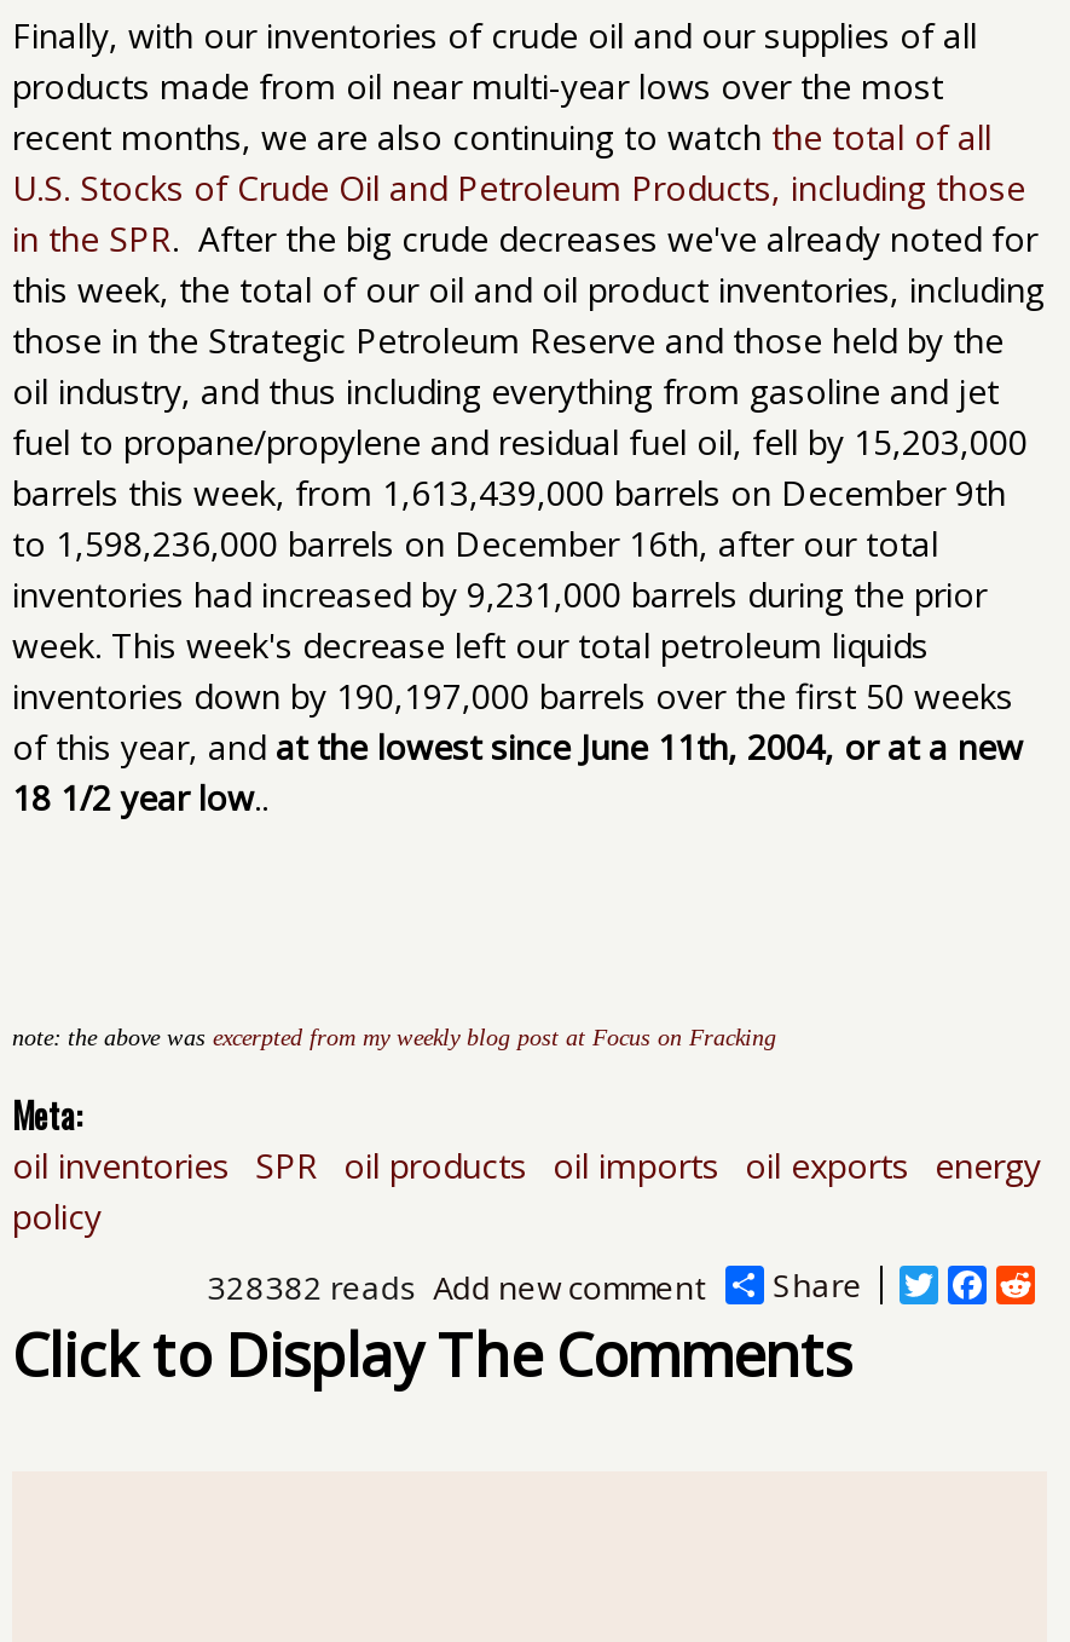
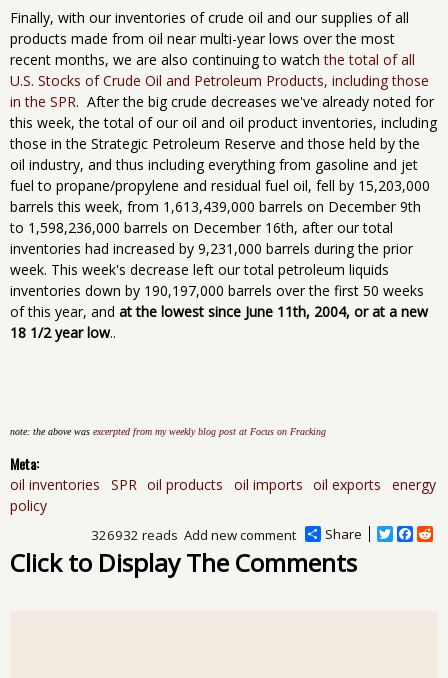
- 328382 reads
+ 326932 reads
